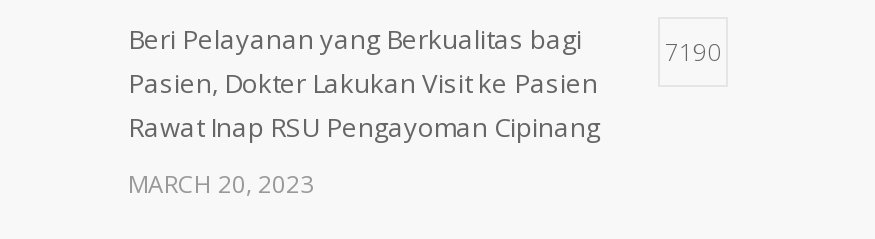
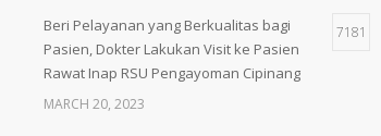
- 7190
+ 7181
